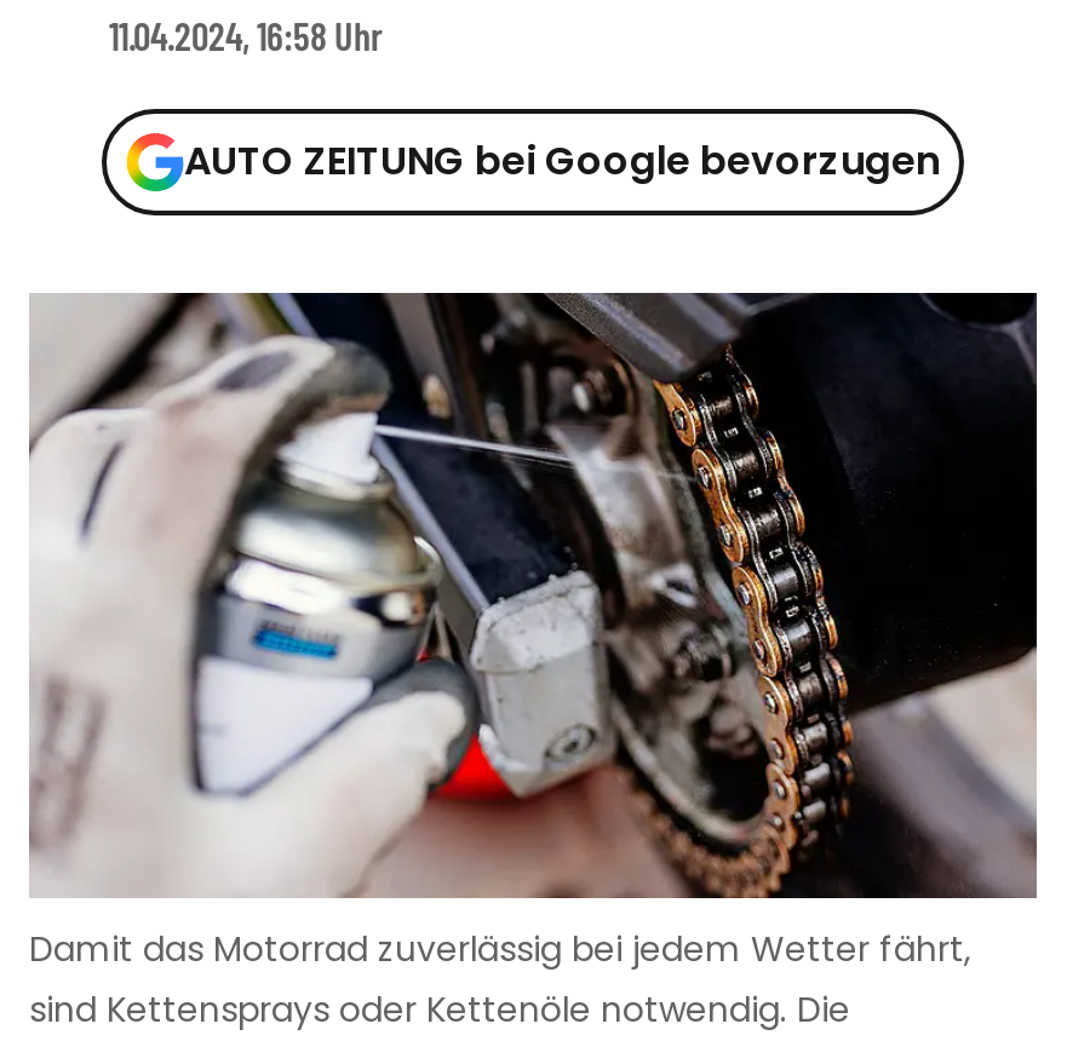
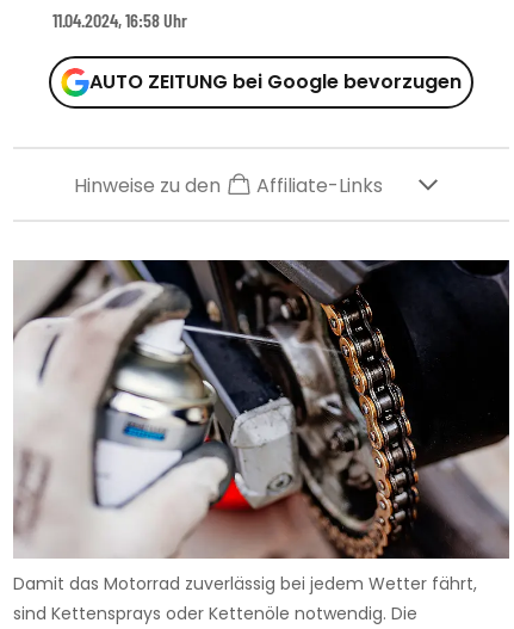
+ Hinweise zu den
+ Affiliate-Links
